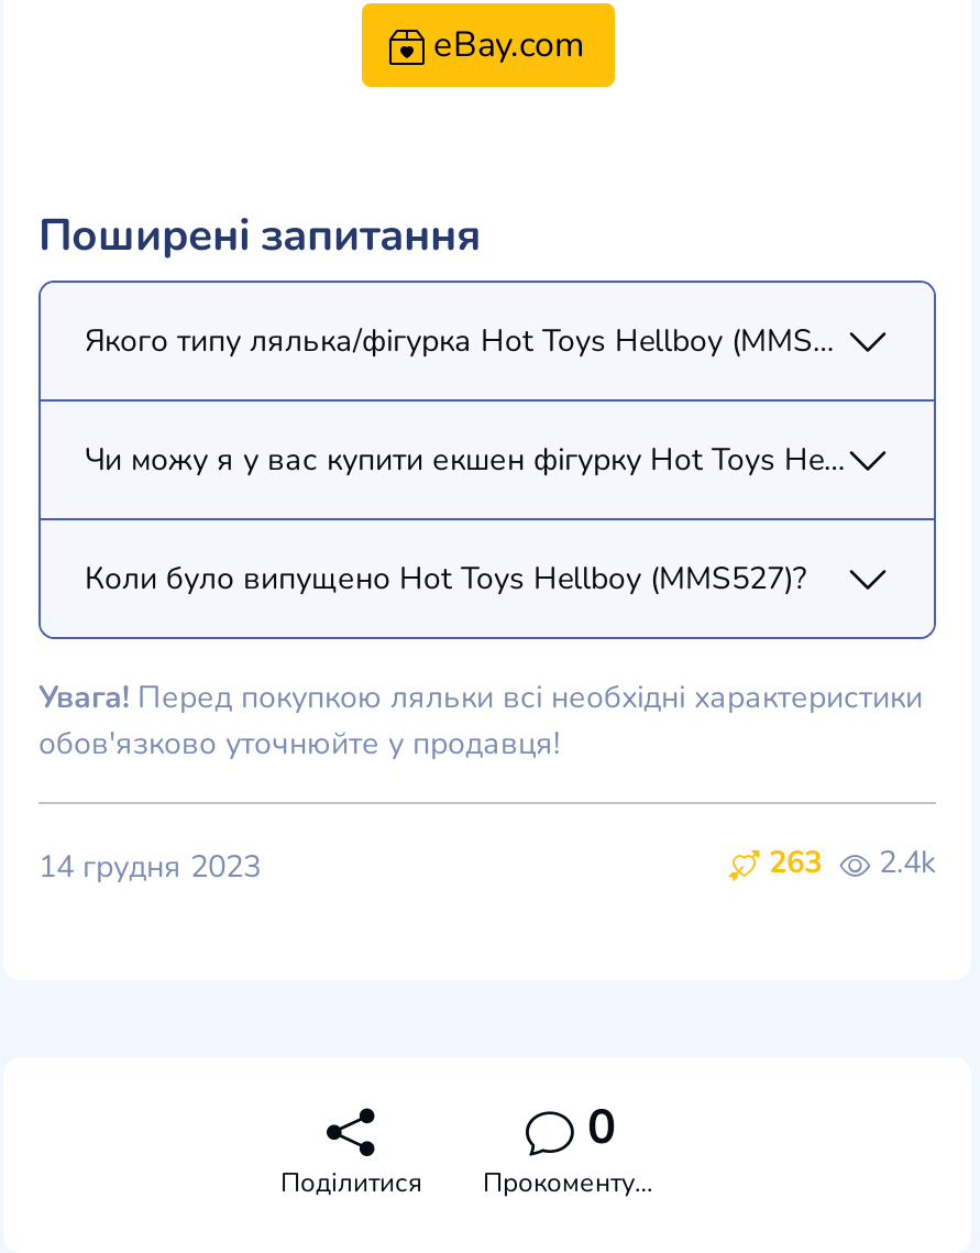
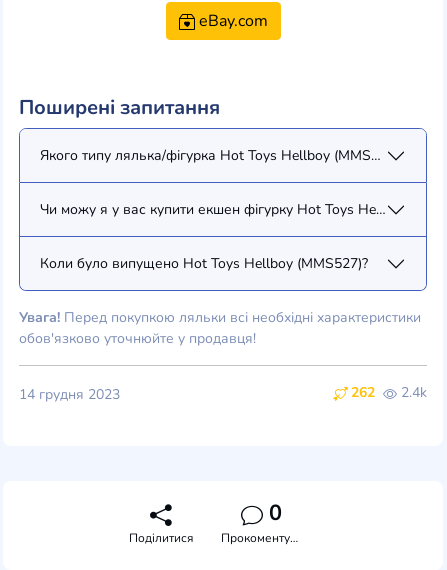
- 263 2.4k
+ 262 2.4k
